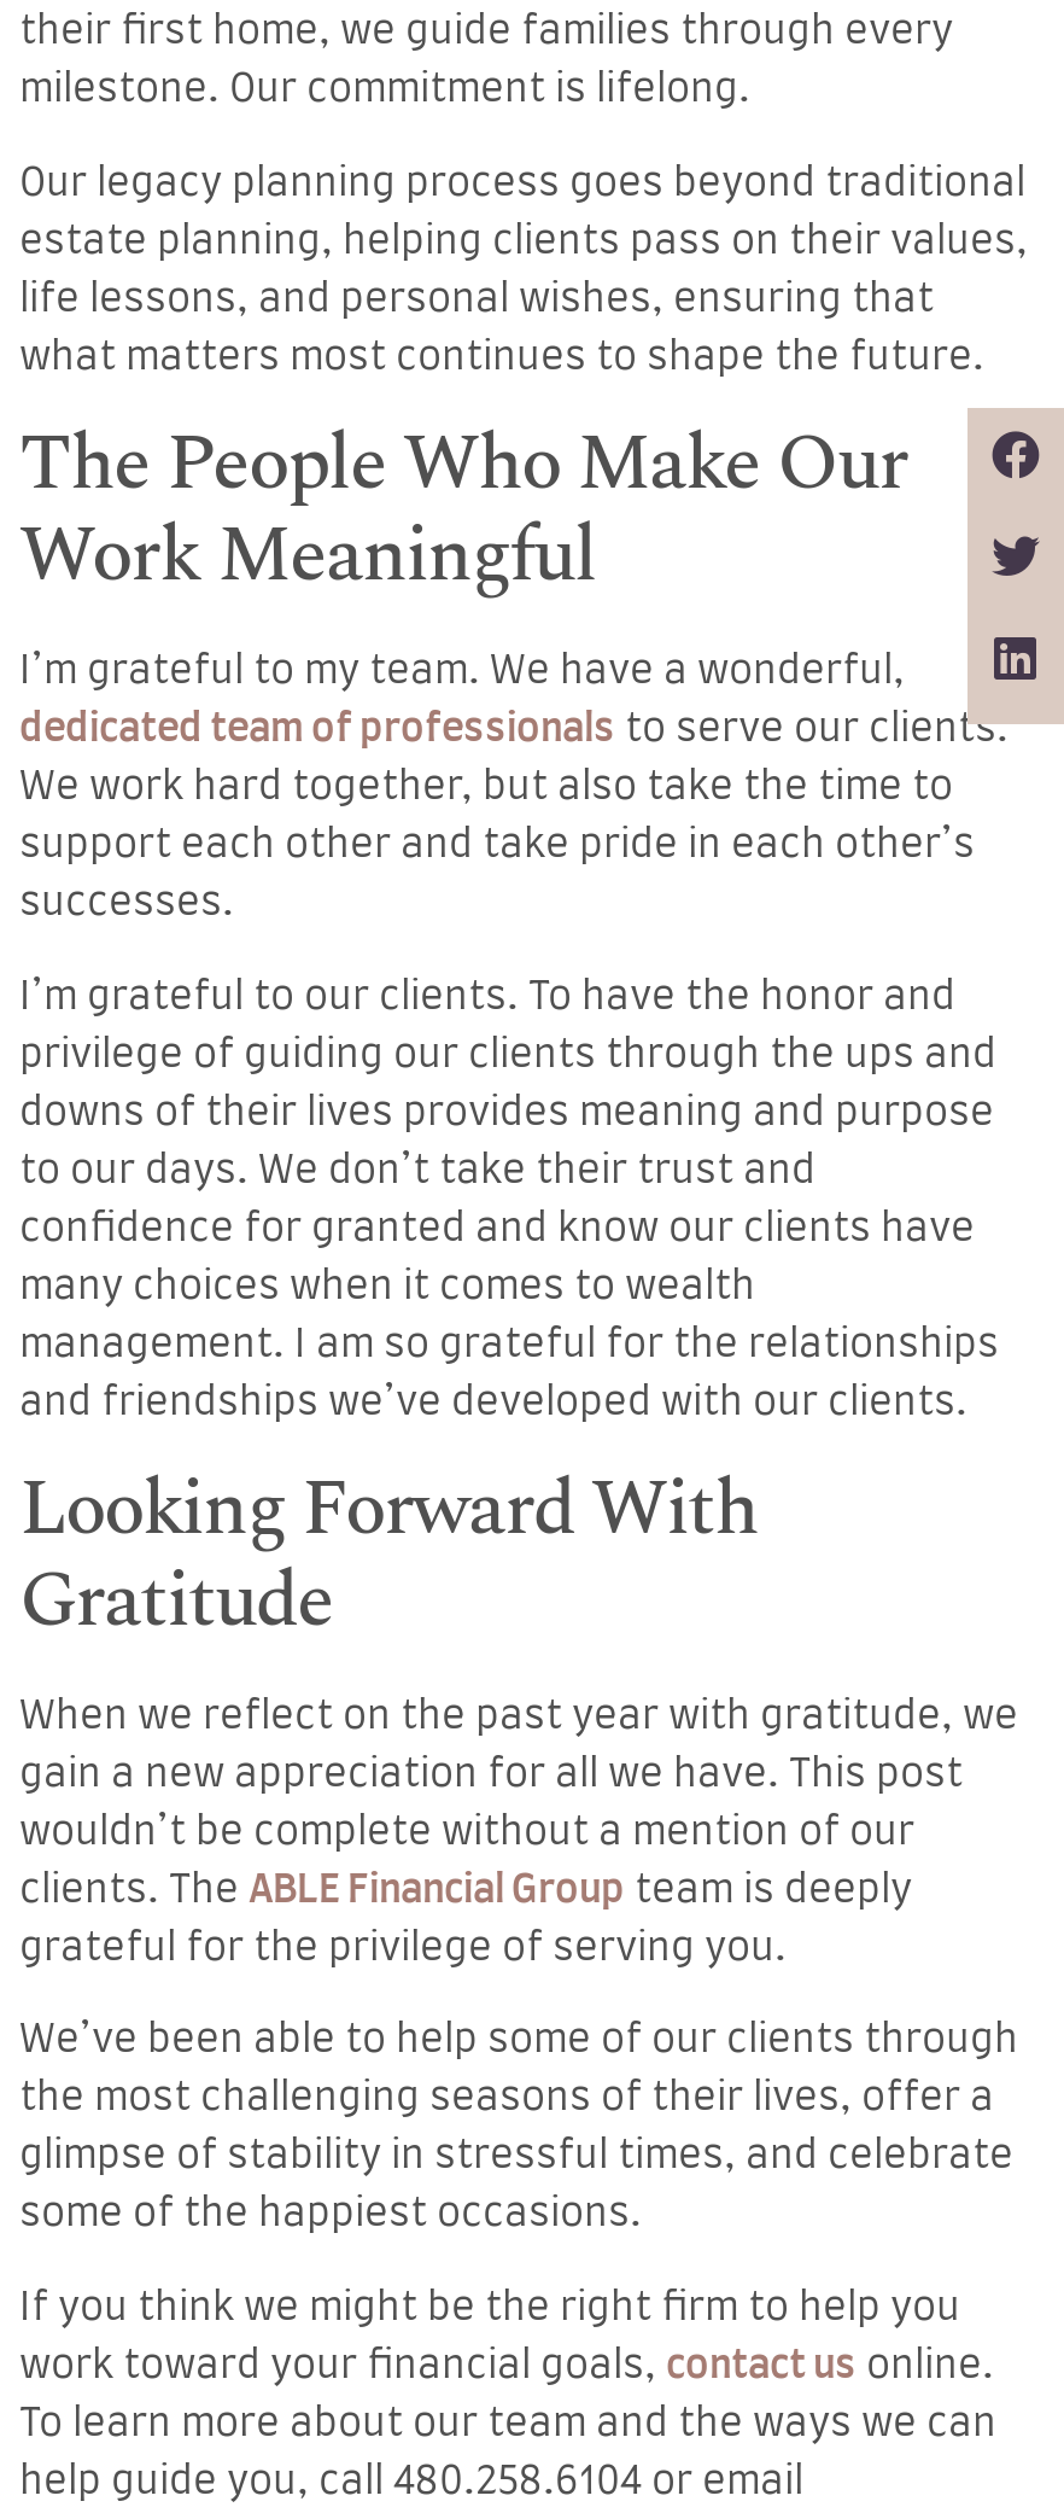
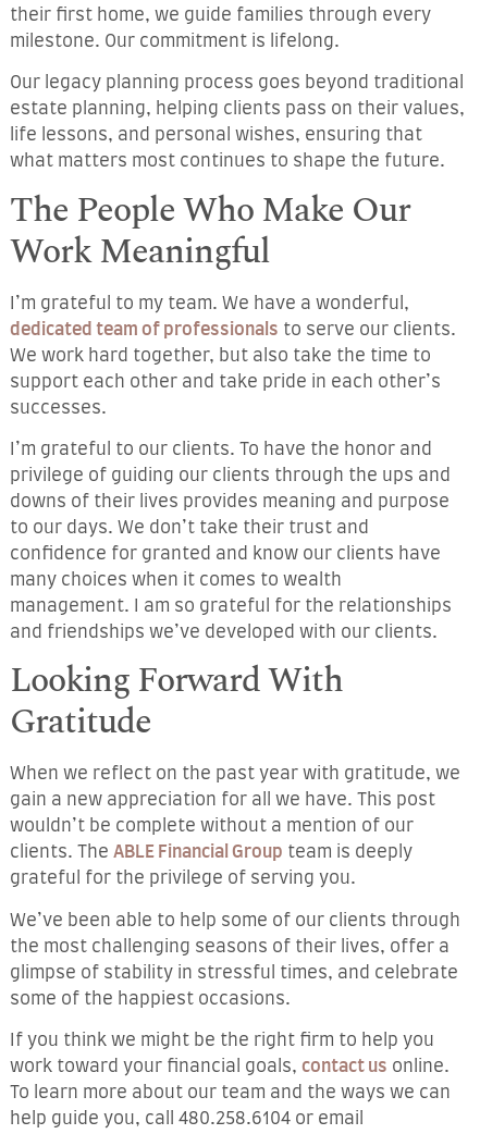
- [image]
